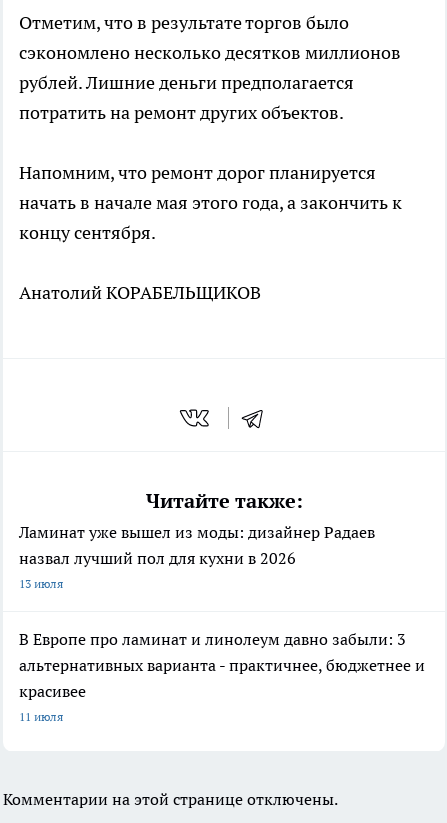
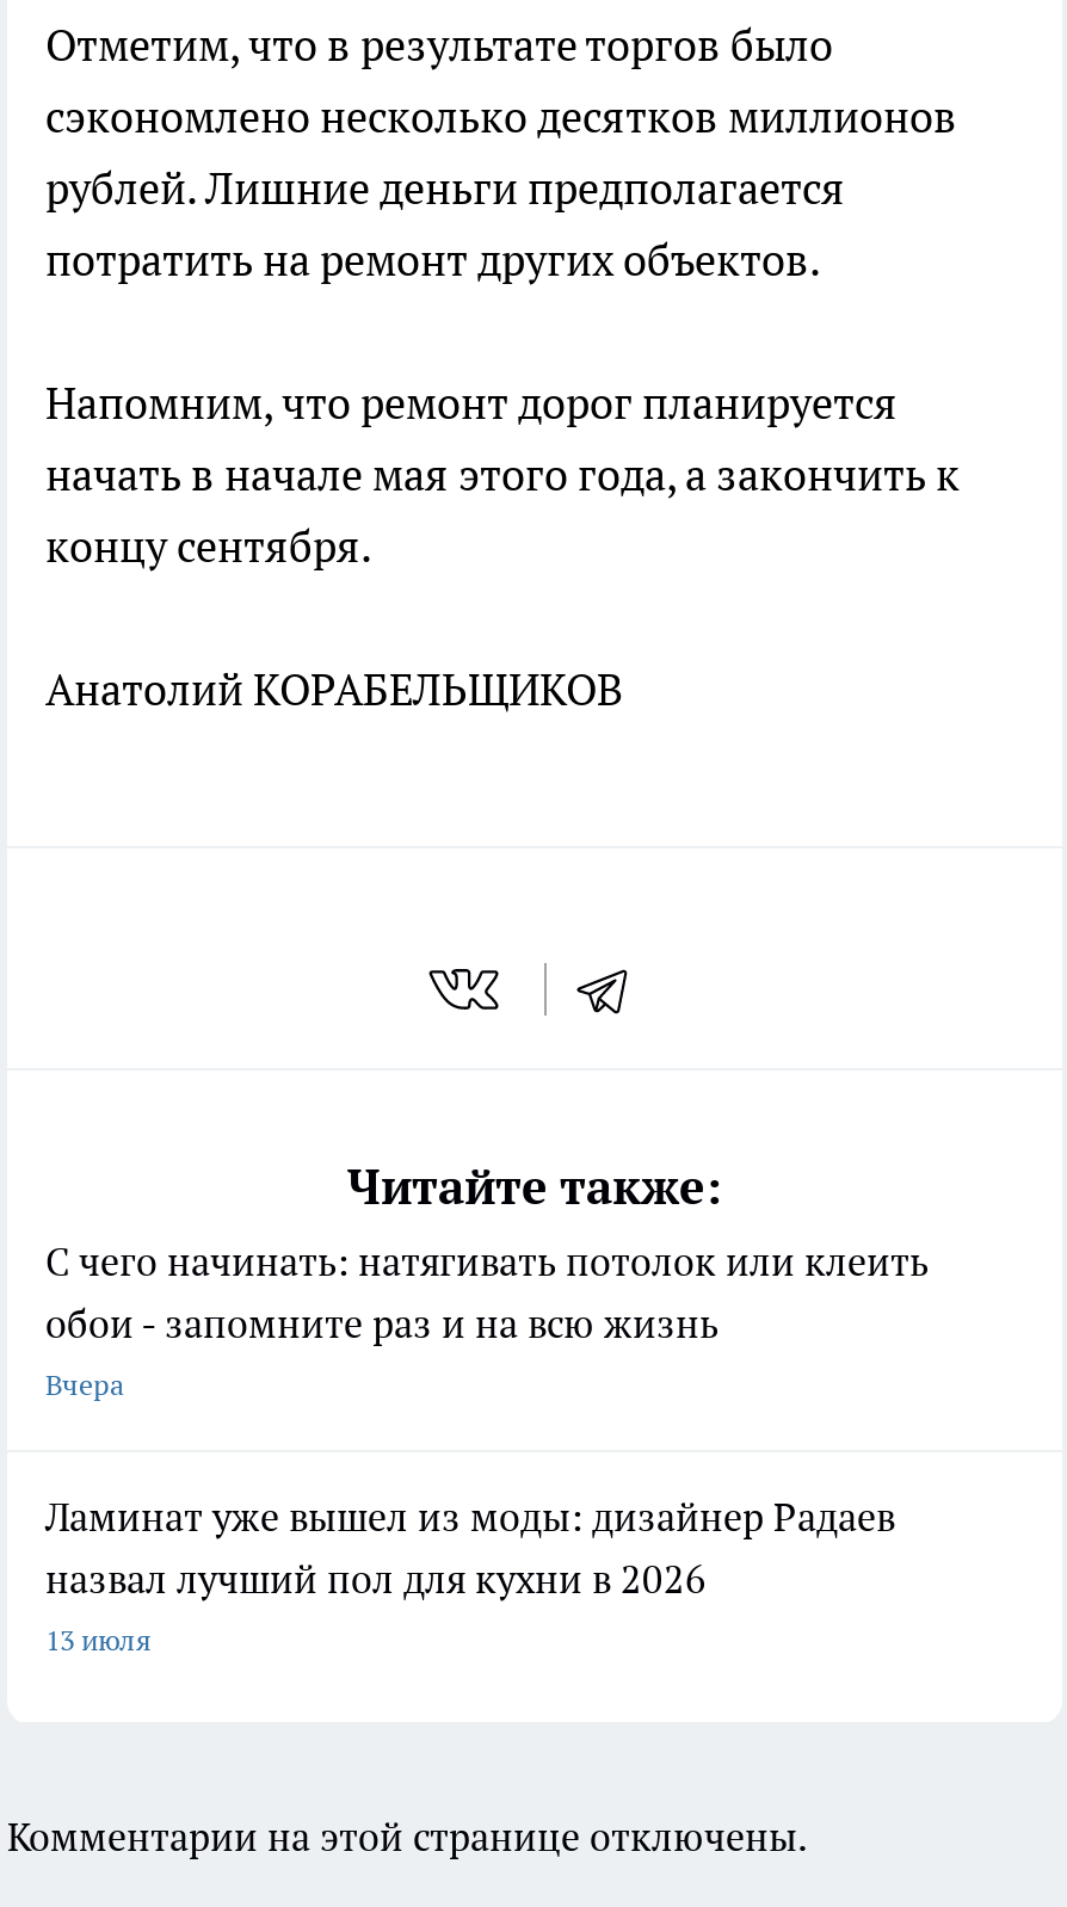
+ С чего начинать: натягивать потолок или клеить
+ обои - запомните раз и на всю жизнь
+ Вчера

moved down: Ламинат уже вышел из моды: дизайнер Радаев | назвал лучший пол для кухни в 2026

- В Европе про ламинат и линолеум давно забыли: 3
- альтернативных варианта - практичнее, бюджетнее и
- красивее
- 11 июля
